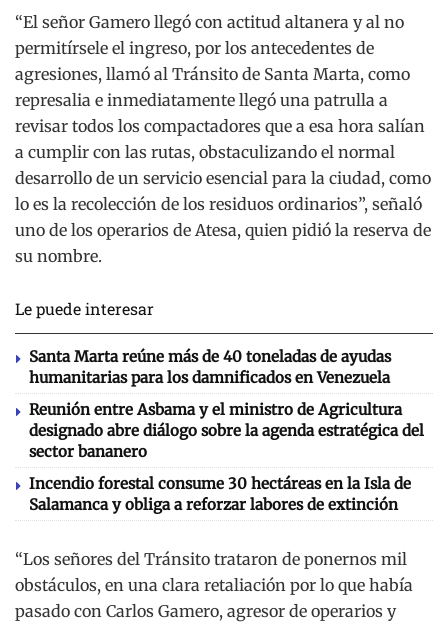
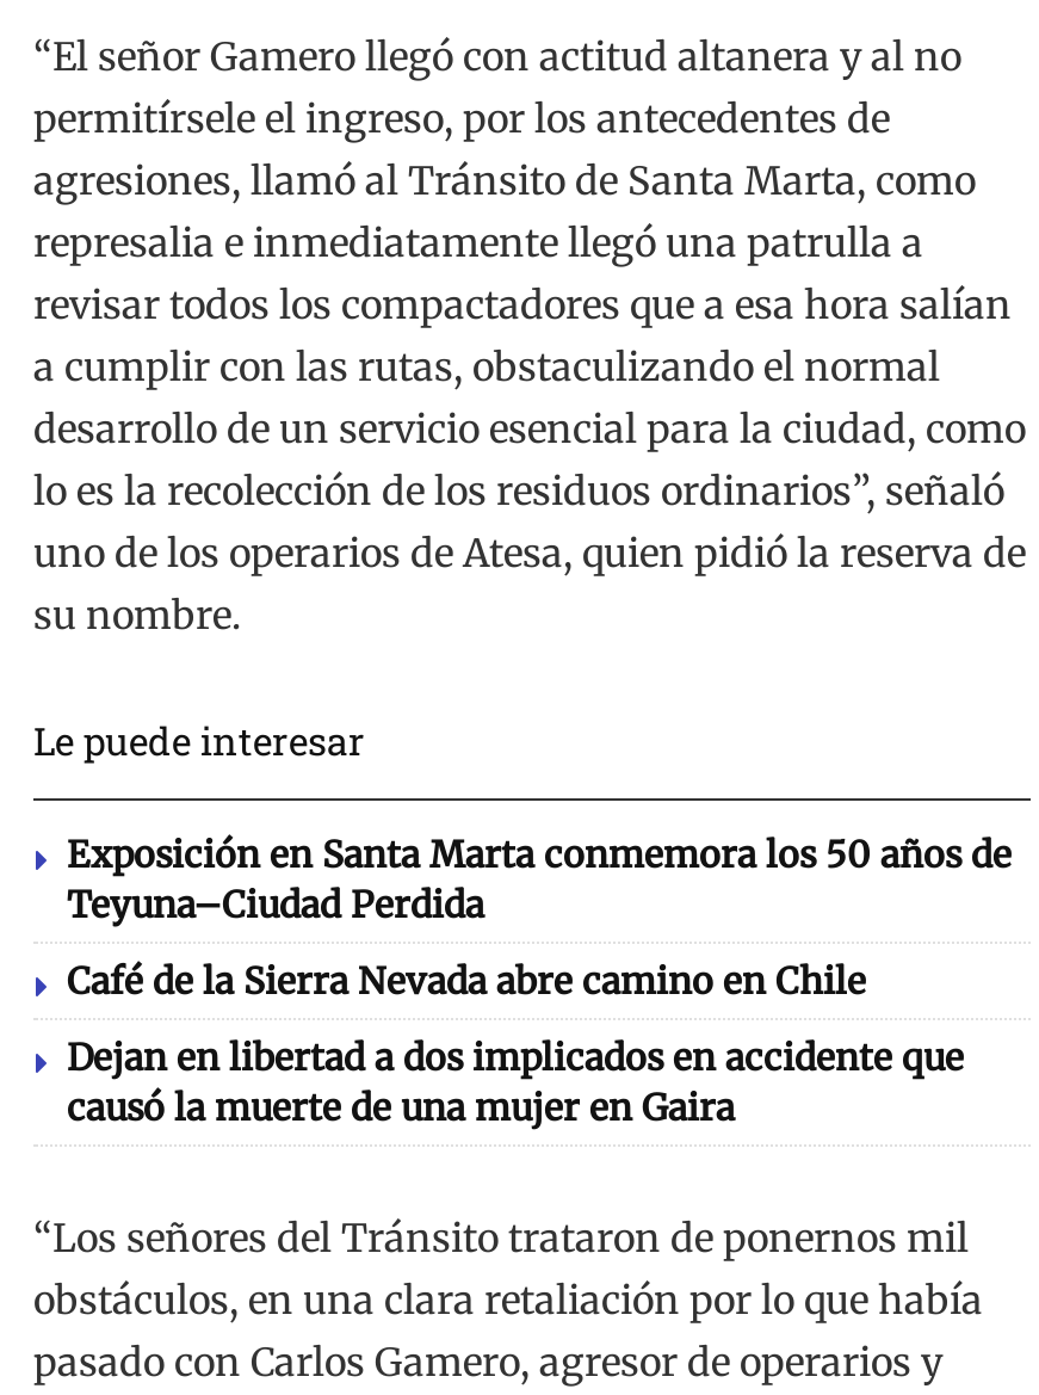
- Santa Marta reúne más de 40 toneladas de ayudas
- humanitarias para los damnificados en Venezuela
+ Exposición en Santa Marta conmemora los 50 años de
+ Teyuna–Ciudad Perdida

- Reunión entre Asbama y el ministro de Agricultura
- designado abre diálogo sobre la agenda estratégica del
- sector bananero
+ Café de la Sierra Nevada abre camino en Chile

- Incendio forestal consume 30 hectáreas en la Isla de
- Salamanca y obliga a reforzar labores de extinción
+ Dejan en libertad a dos implicados en accidente que
+ causó la muerte de una mujer en Gaira
